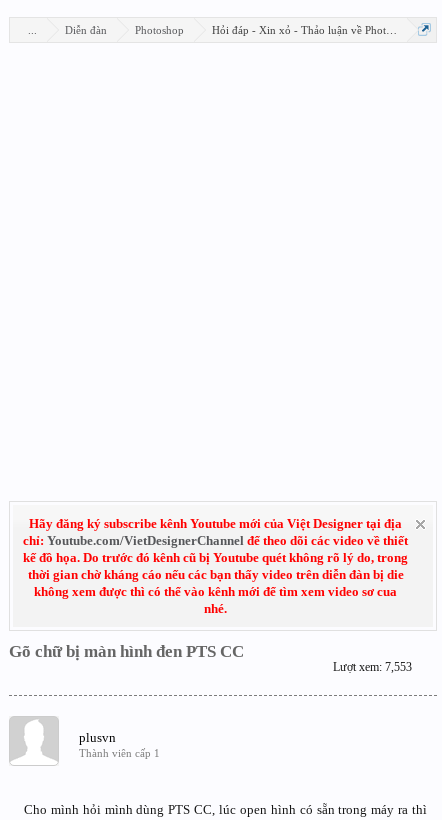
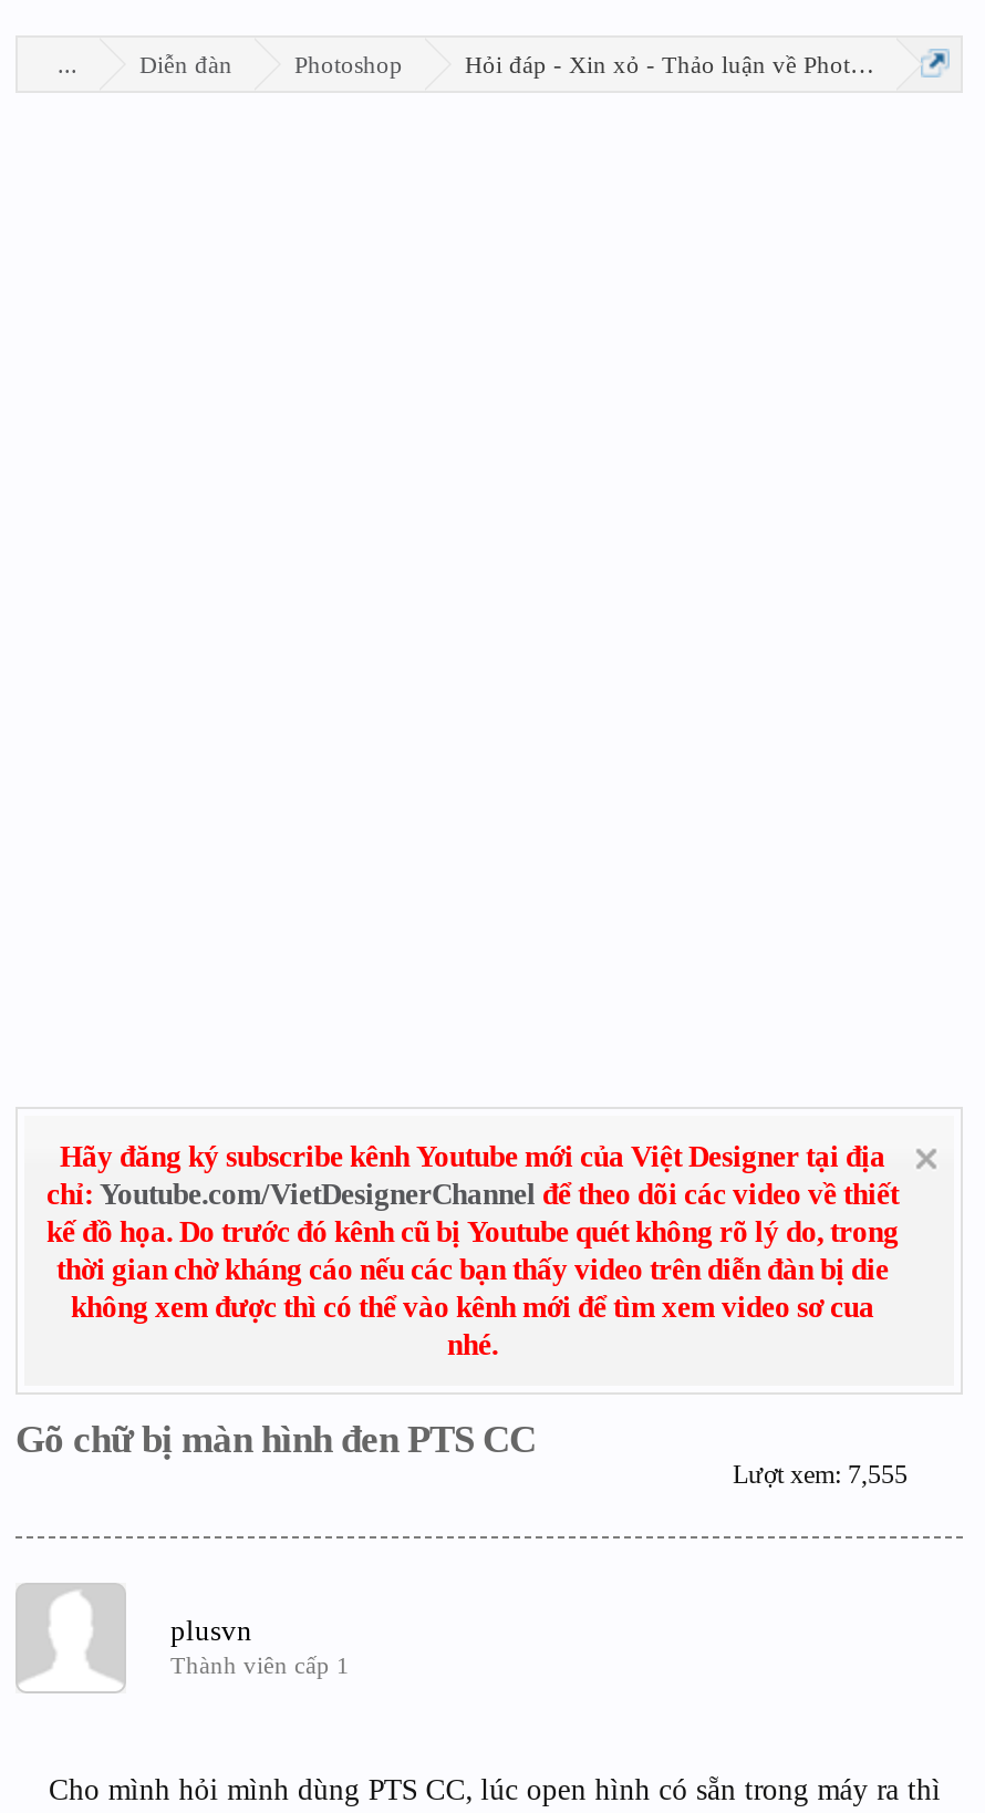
- Lượt xem: 7,553
+ Lượt xem: 7,555
